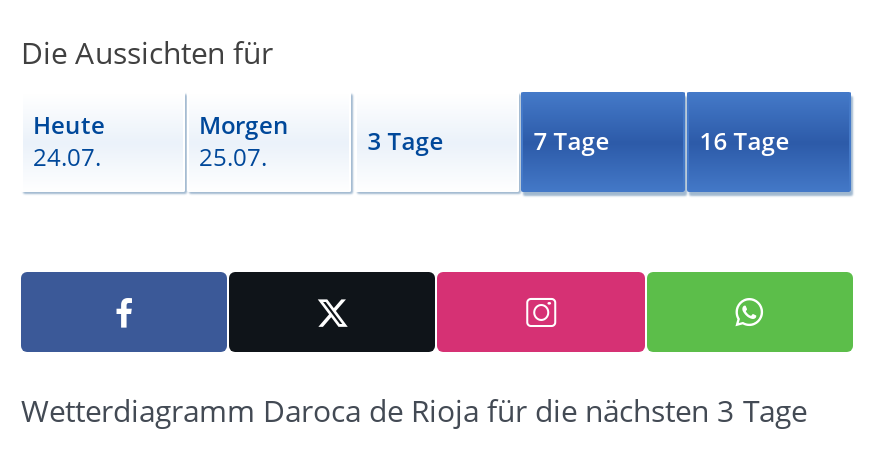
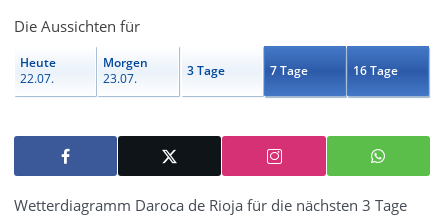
- 24.07.
+ 22.07.

- 25.07.
+ 23.07.
